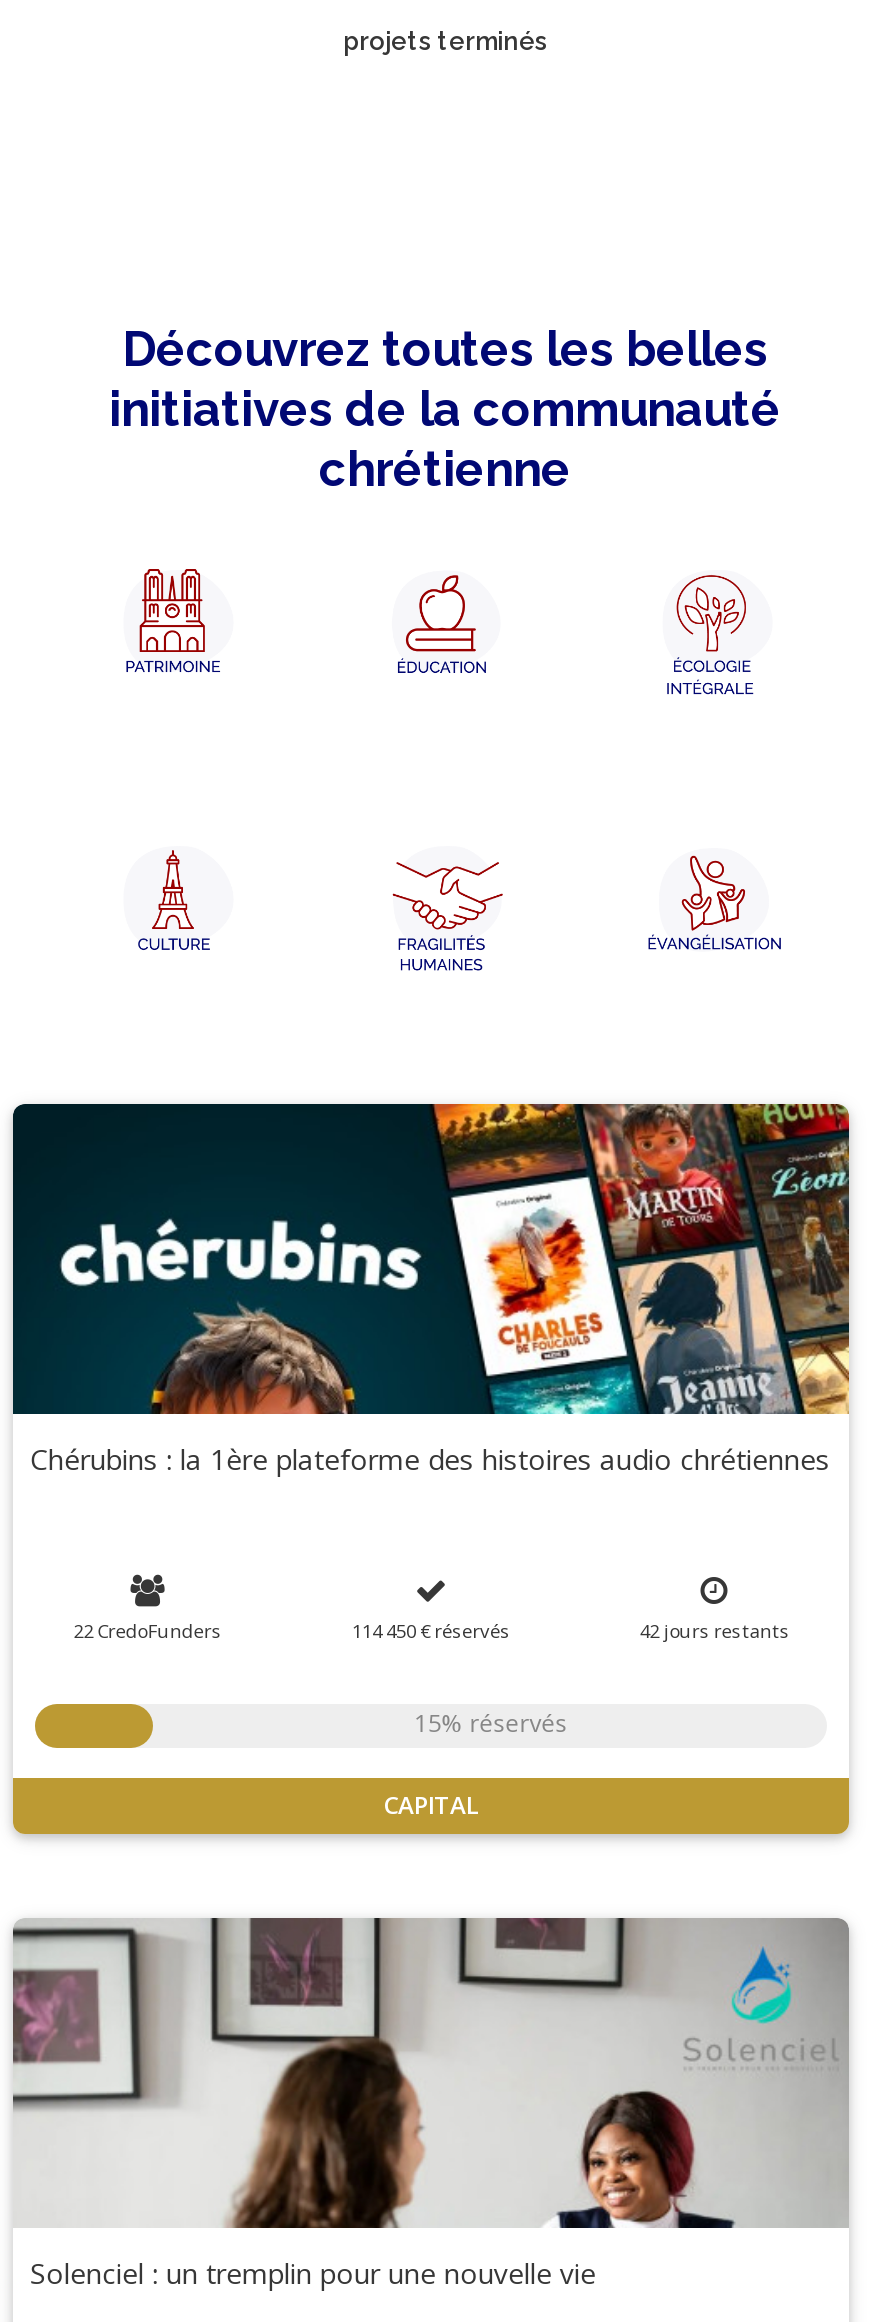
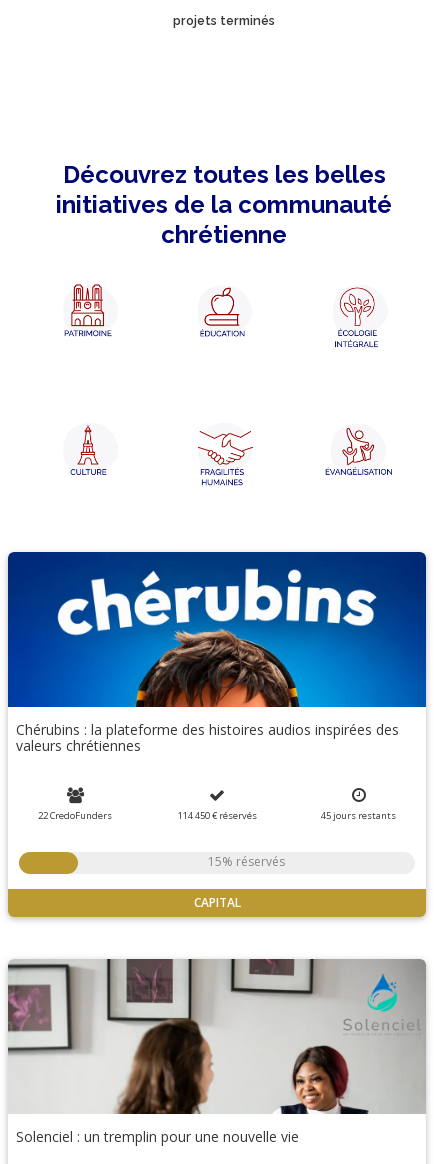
- [image]
- Chérubins : la 1ère plateforme des histoires audio chrétiennes
+ [image]
+ Chérubins : la plateforme des histoires audios inspirées des
+ valeurs chrétiennes

- 42 jours restants
+ 45 jours restants
